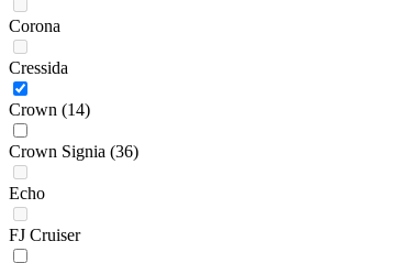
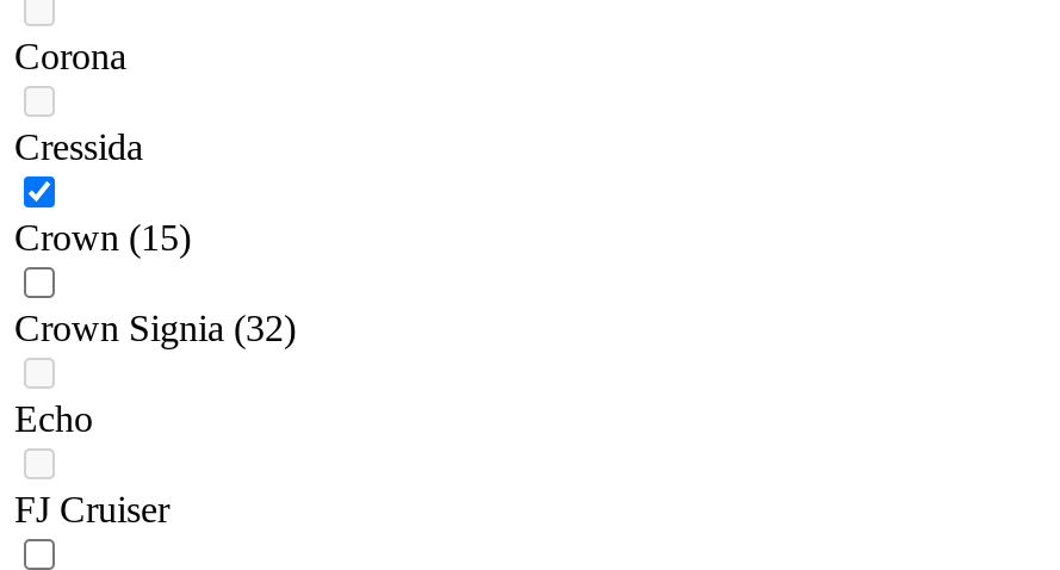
- Crown (14)
+ Crown (15)

- Crown Signia (36)
+ Crown Signia (32)
